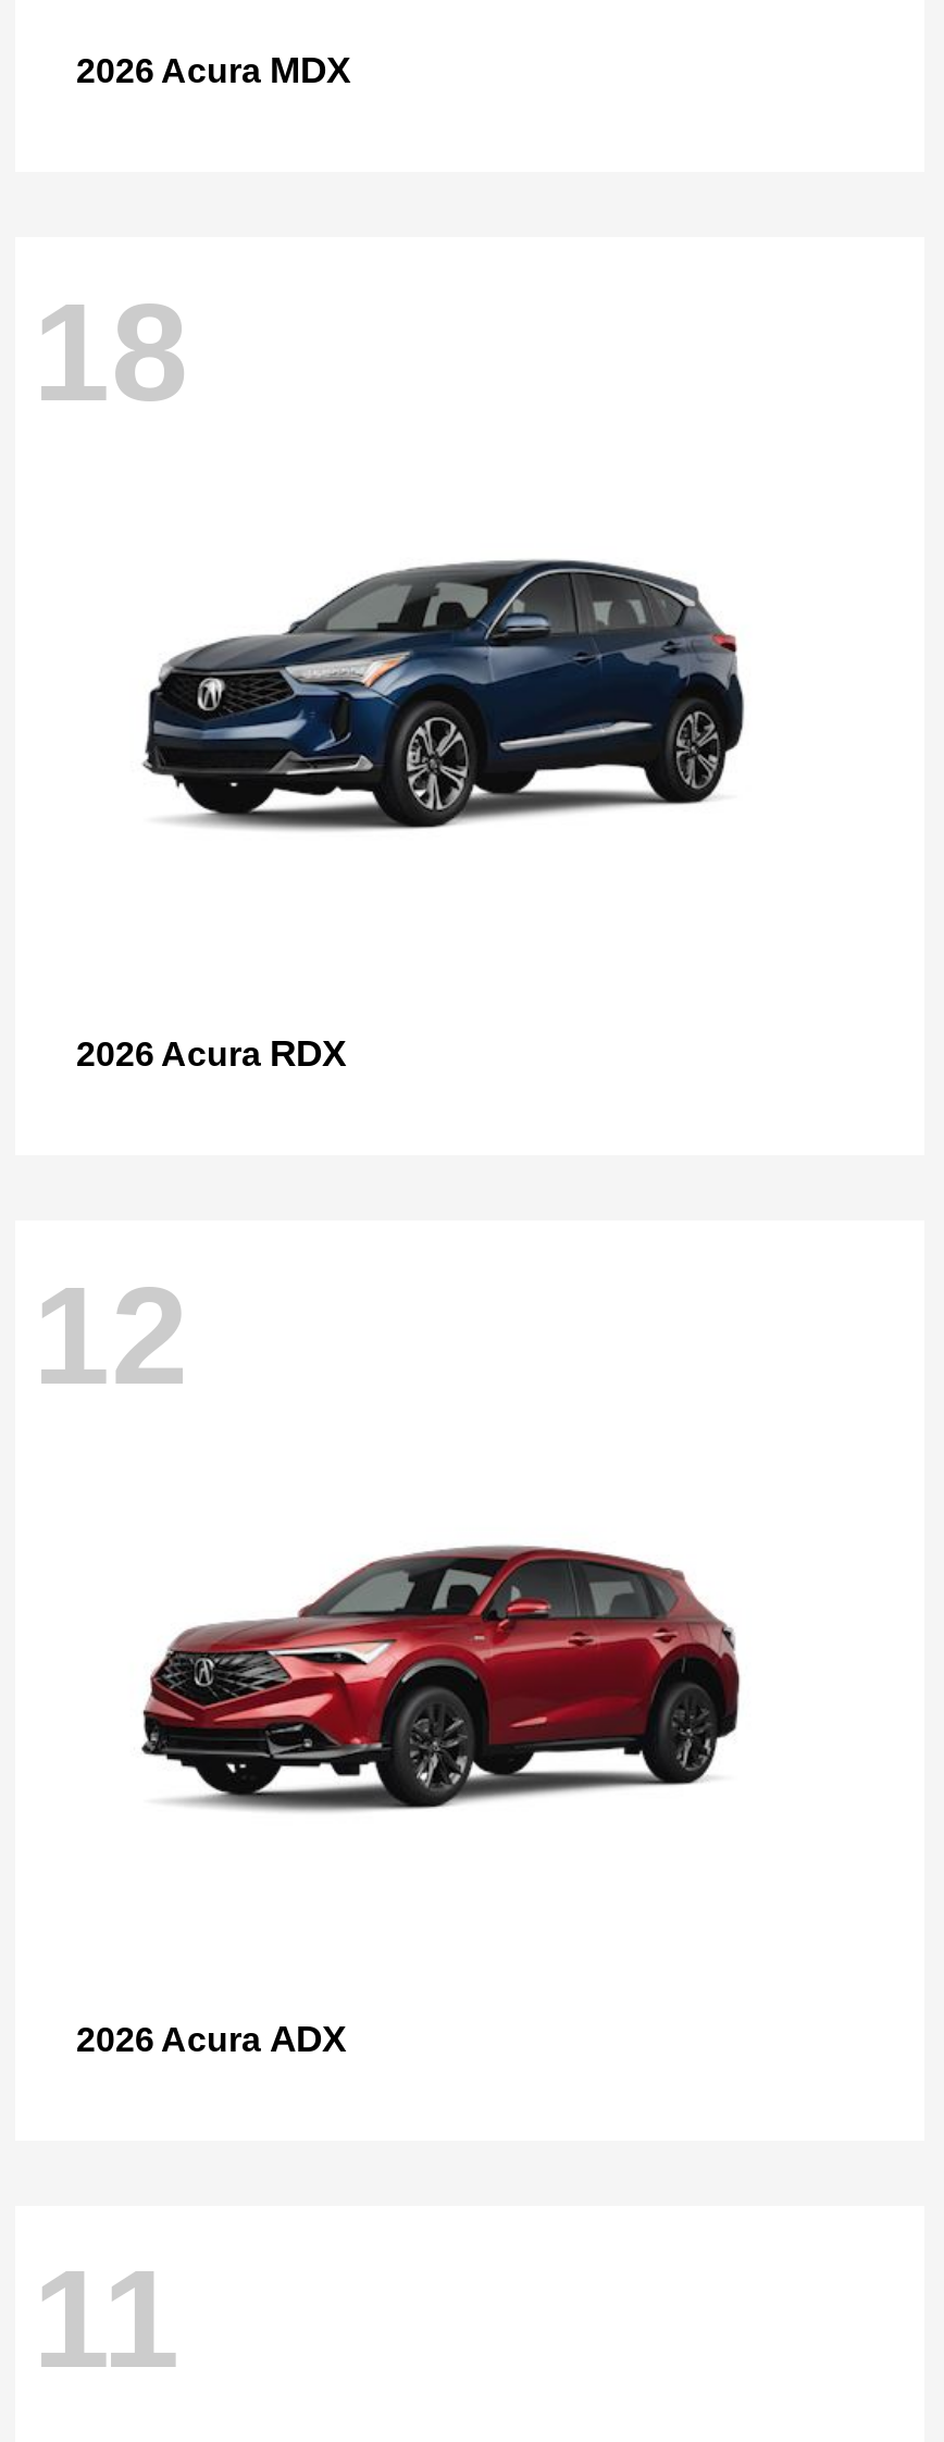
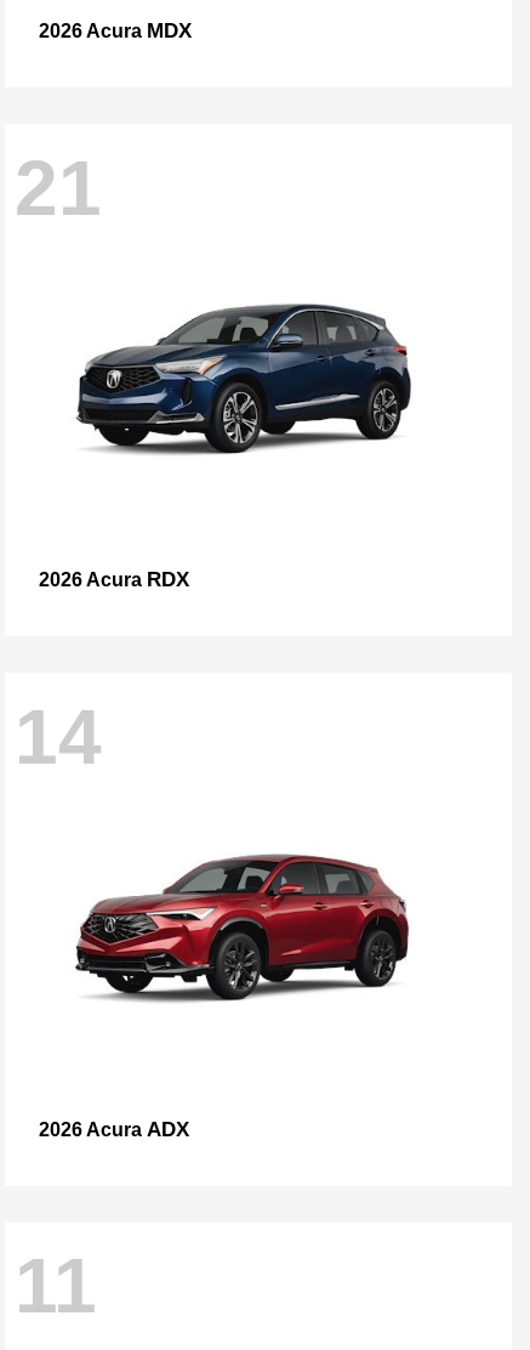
- 18
+ 21

- 12
+ 14
